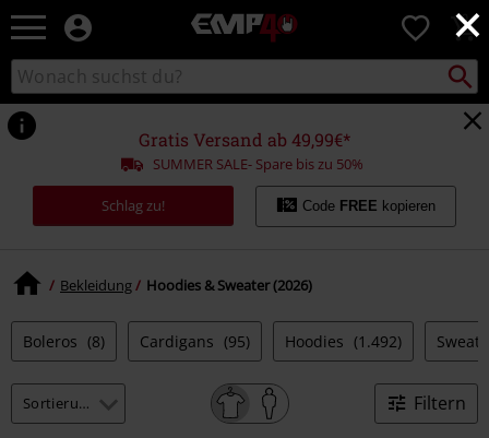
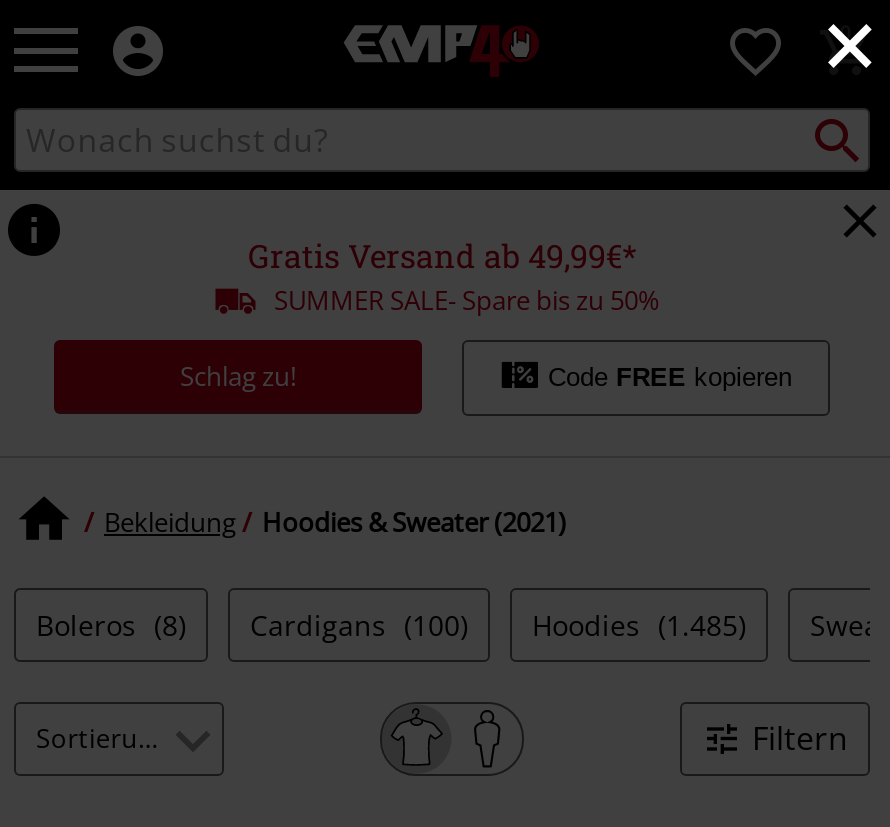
- Hoodies & Sweater (2026)
+ Hoodies & Sweater (2021)

- Cardigans (95)
+ Cardigans (100)

- Hoodies (1.492)
+ Hoodies (1.485)
